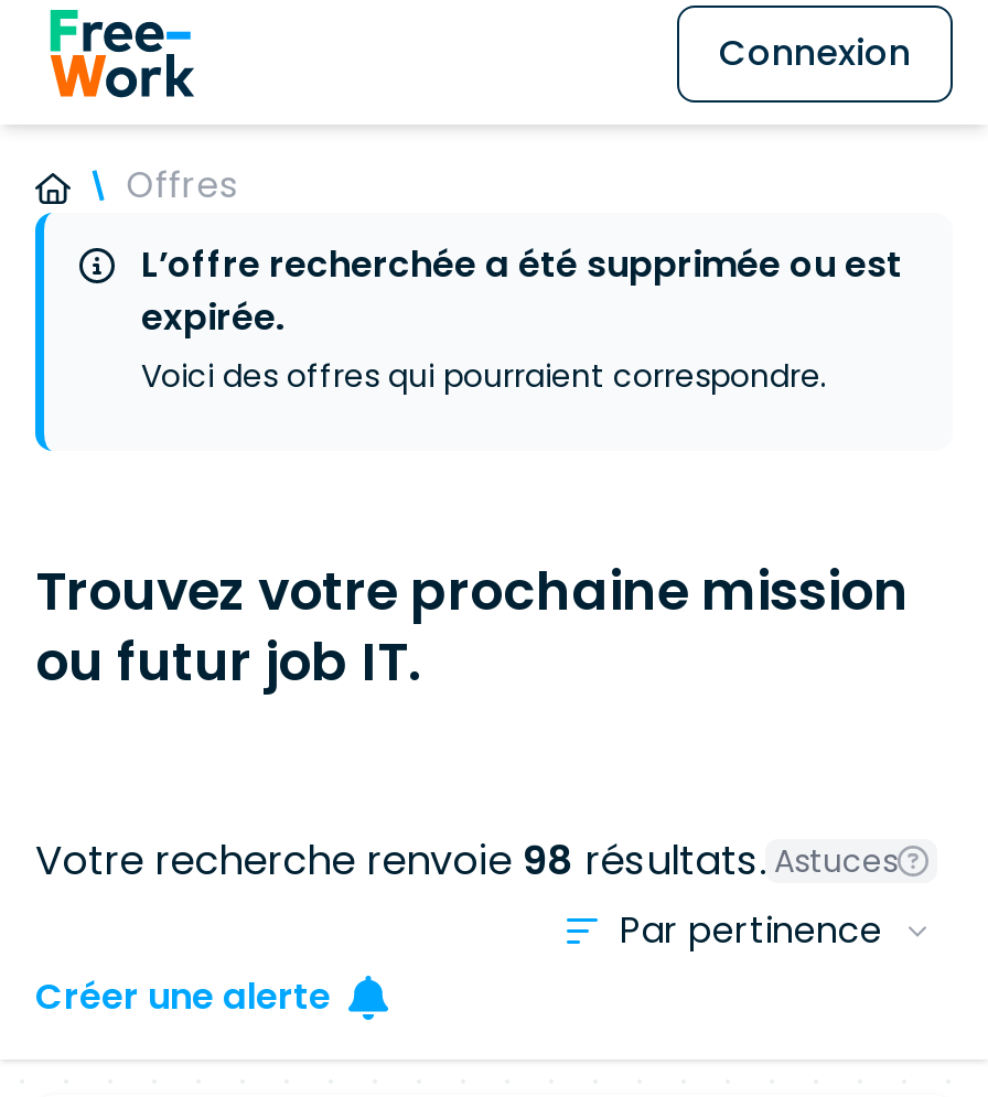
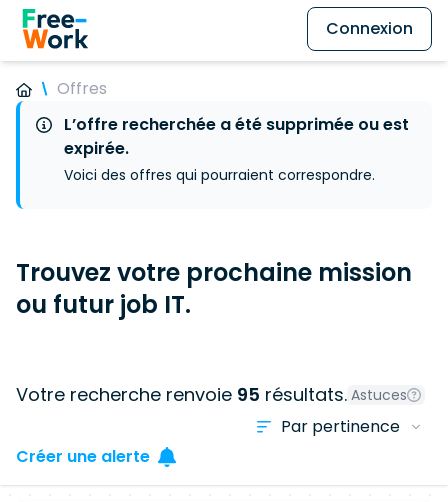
- Votre recherche renvoie 98 résultats. Astuces
+ Votre recherche renvoie 95 résultats. Astuces
